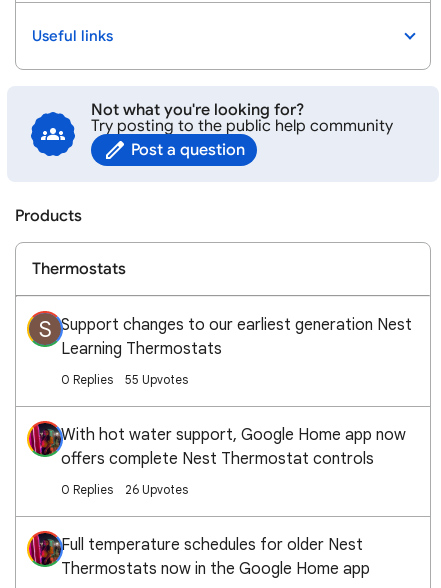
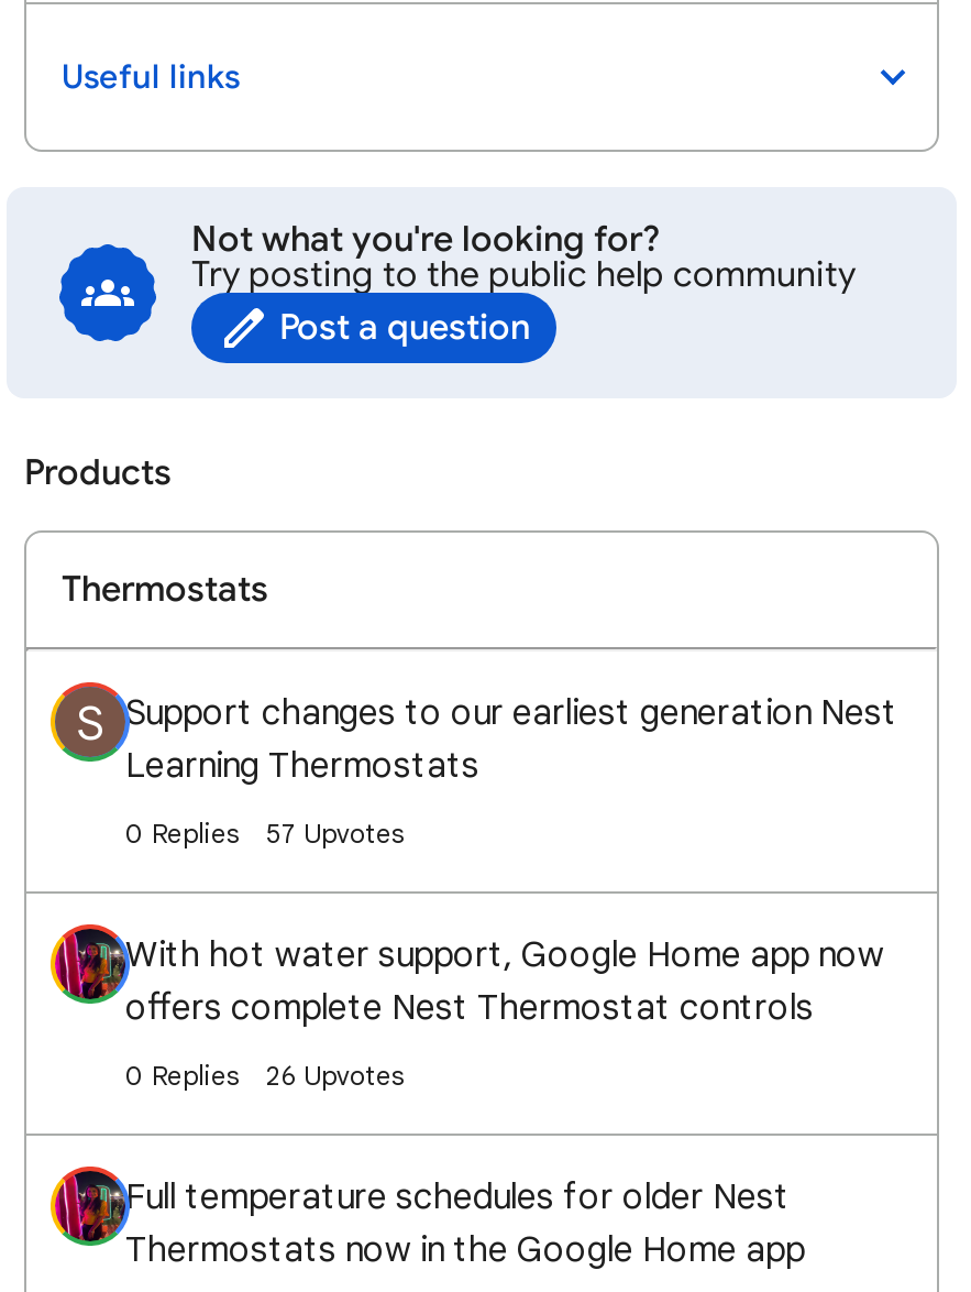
- 55 Upvotes
+ 57 Upvotes
